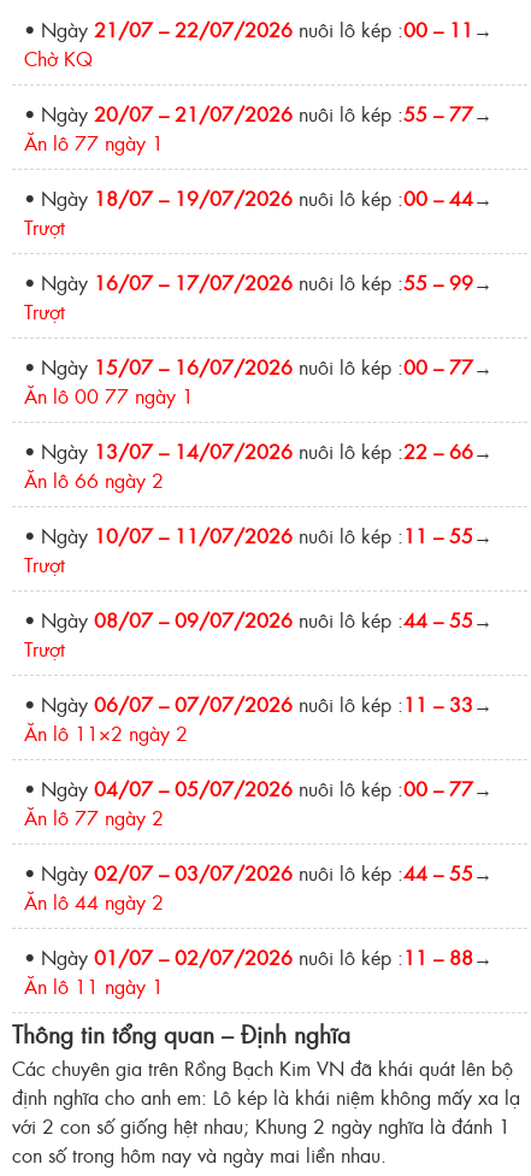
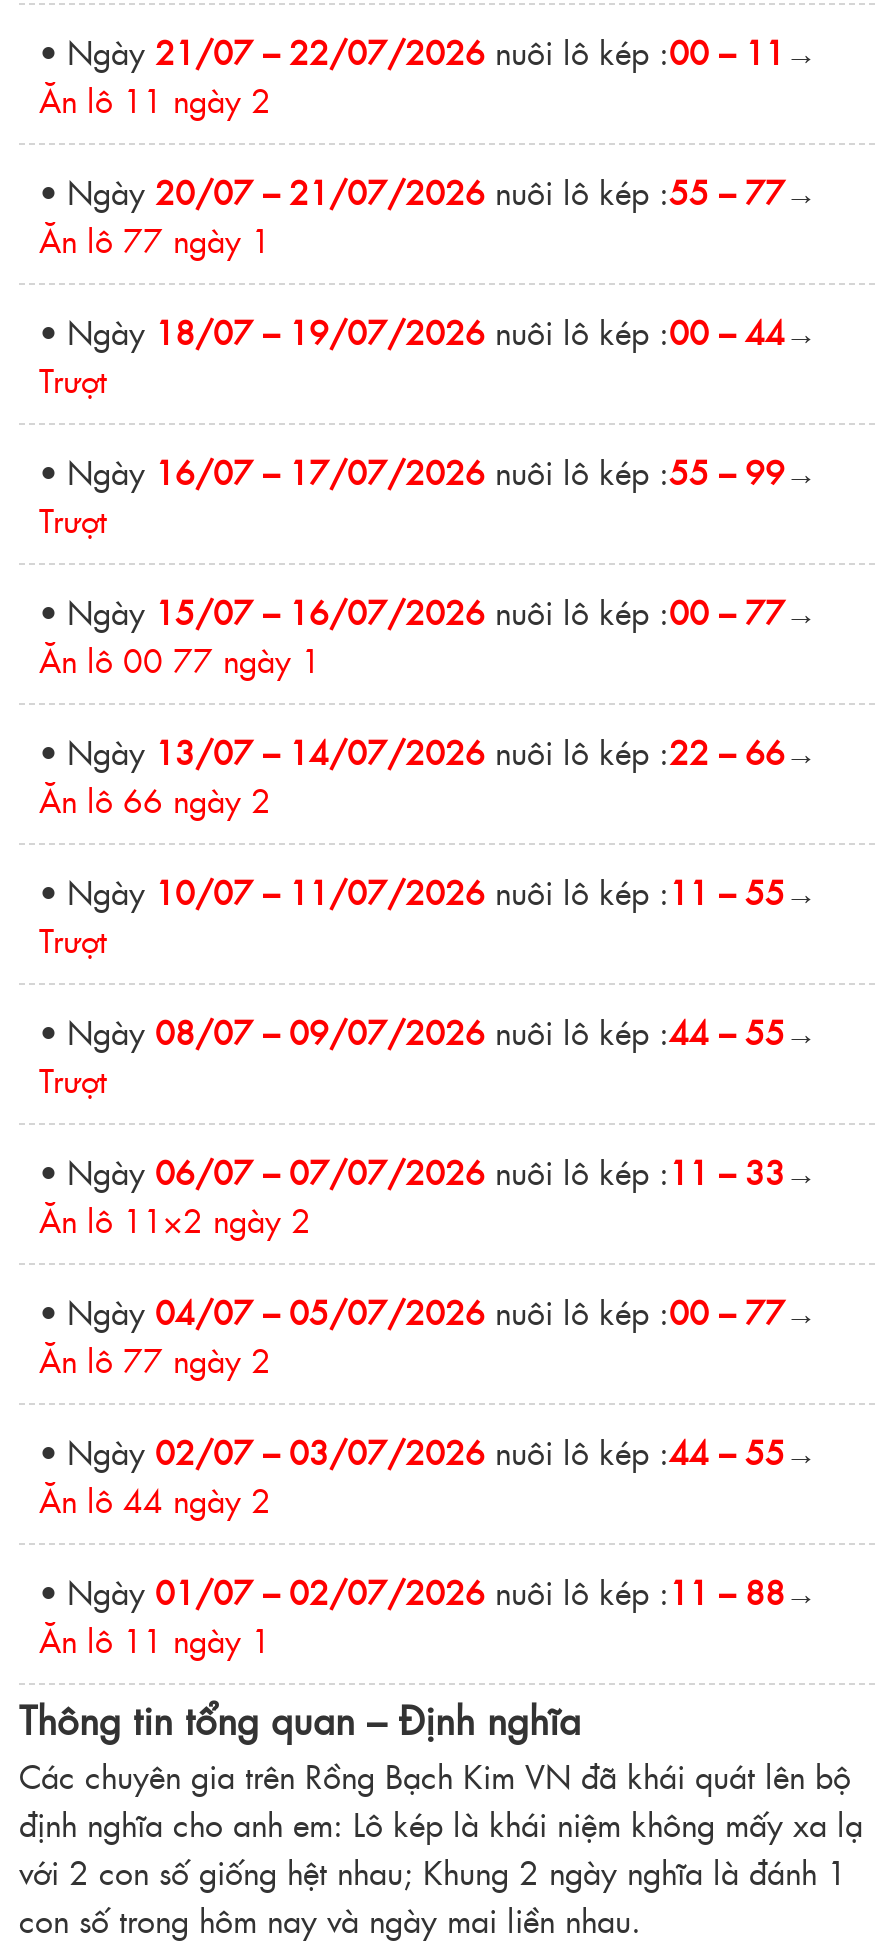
- Chờ KQ
+ Ăn lô 11 ngày 2
